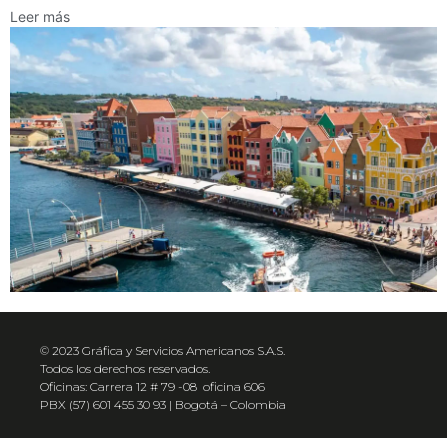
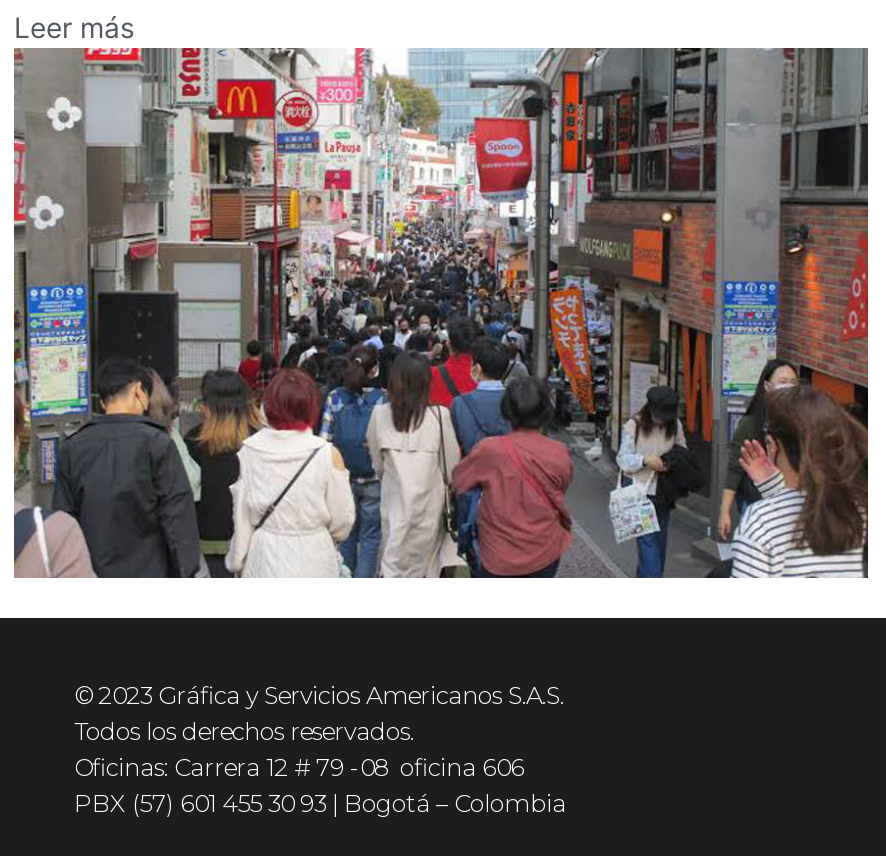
- [image]
+ [image]
